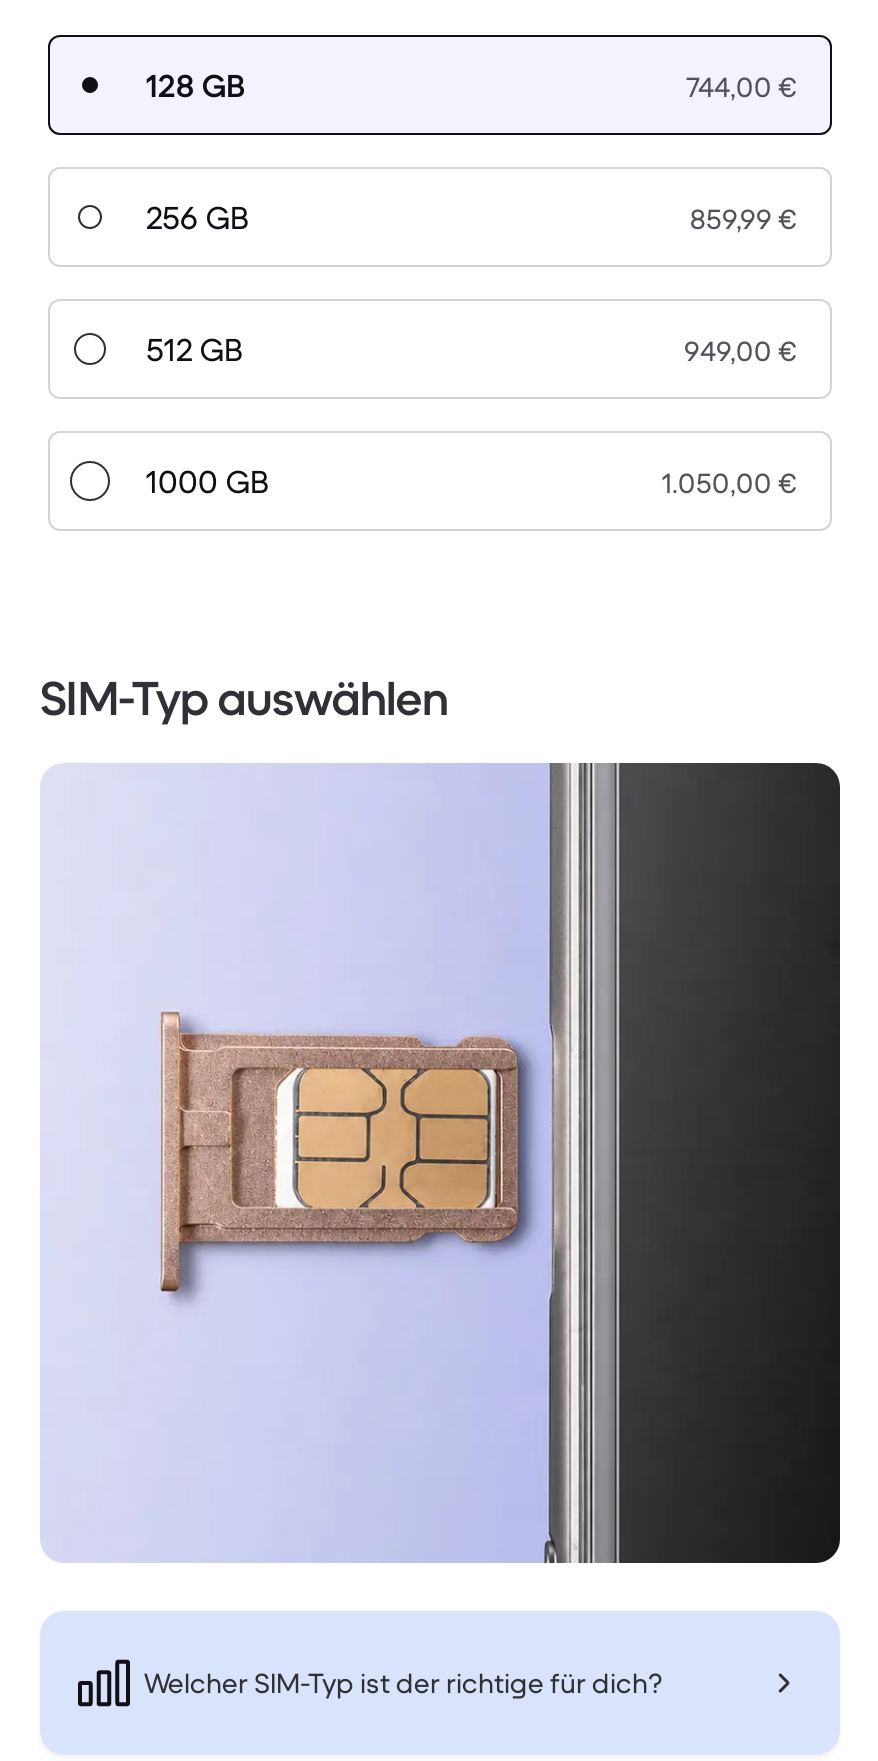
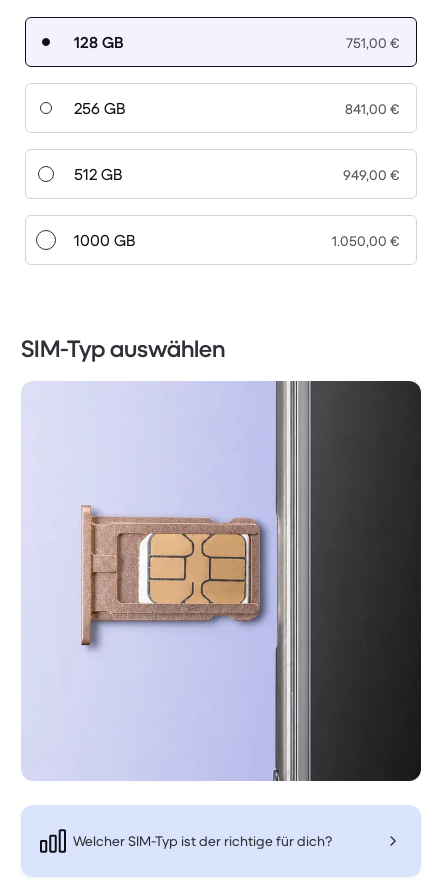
- 744,00 €
+ 751,00 €

- 859,99 €
+ 841,00 €
